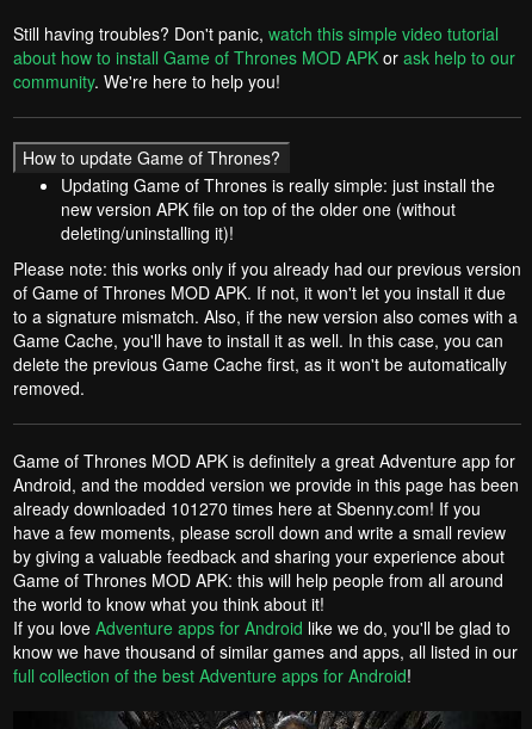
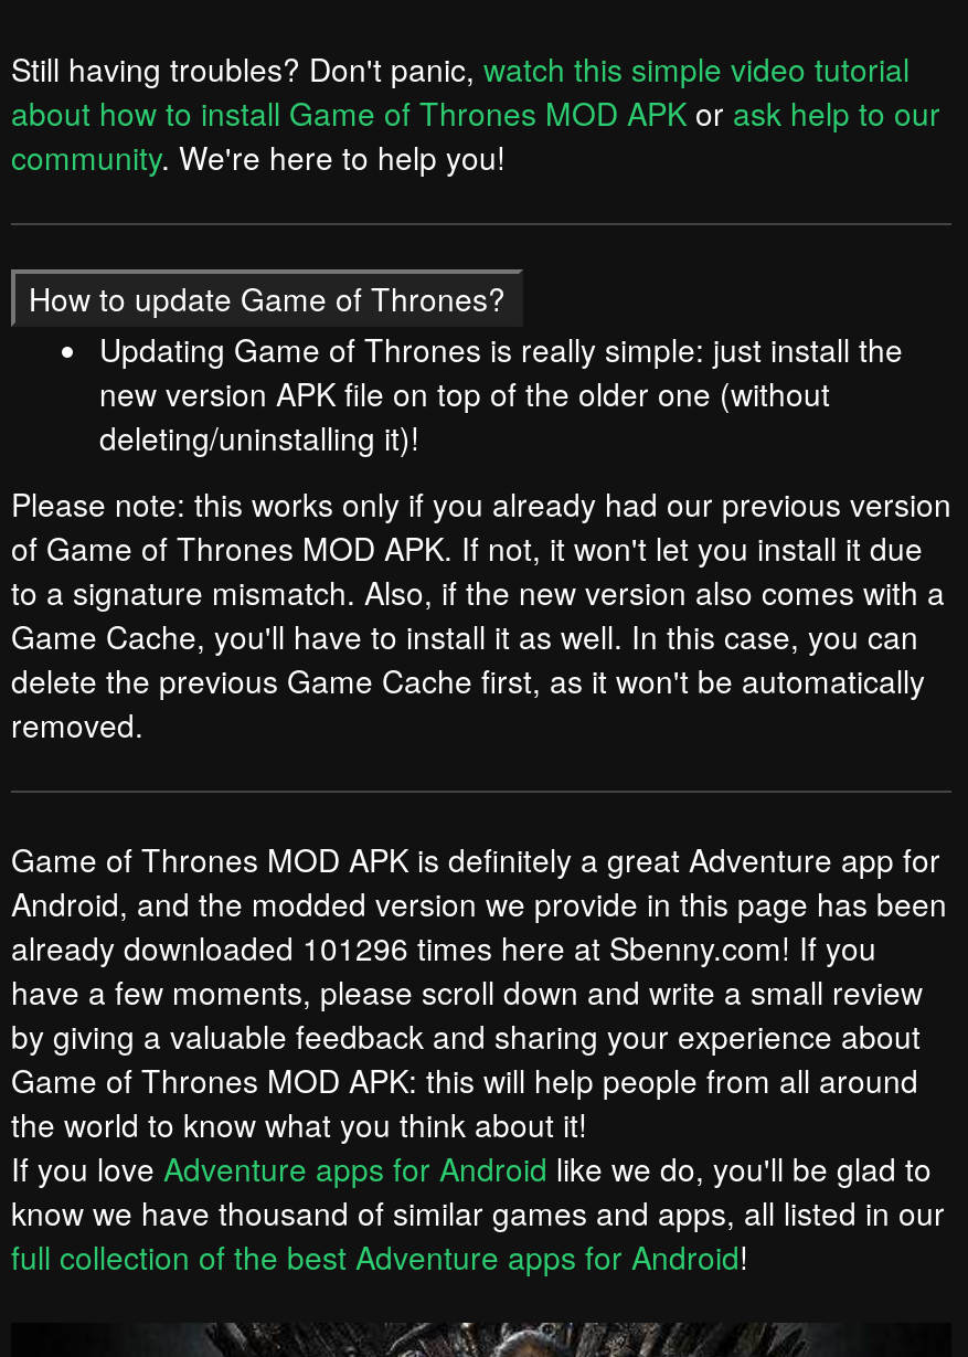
- already downloaded 101270 times here at Sbenny.com! If you
+ already downloaded 101296 times here at Sbenny.com! If you
